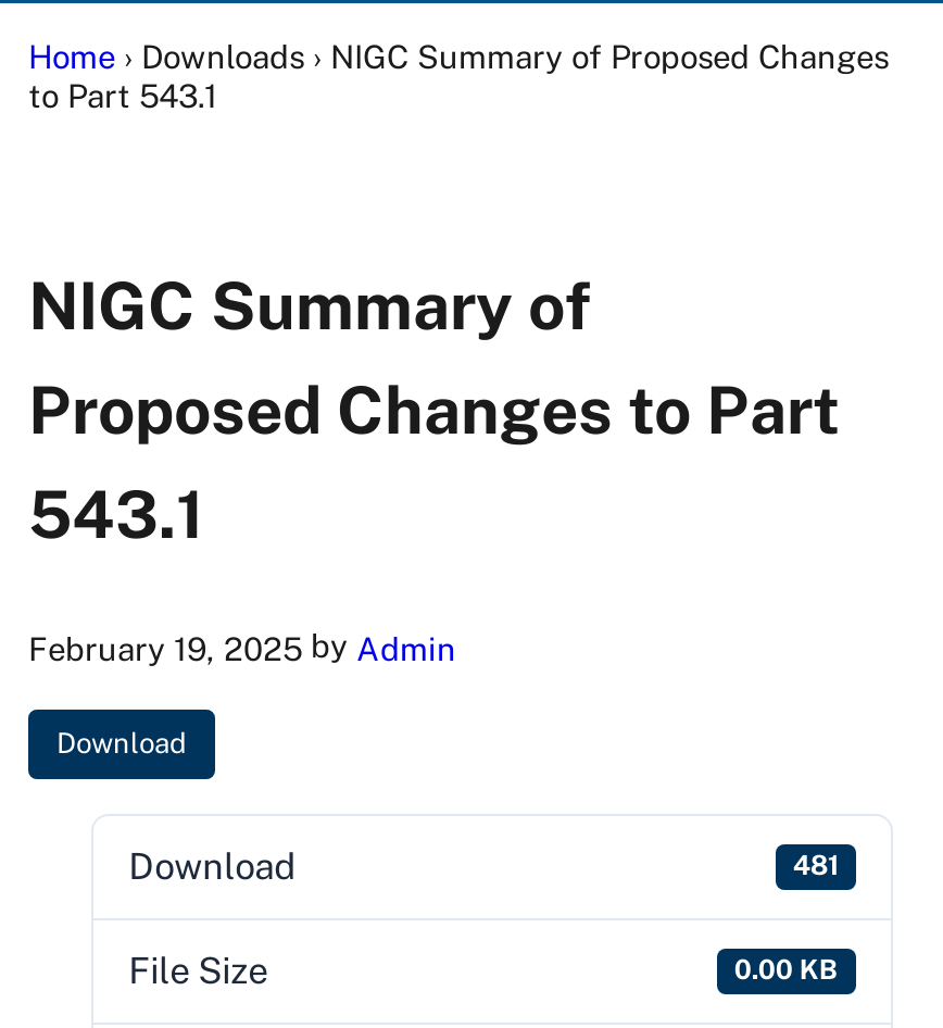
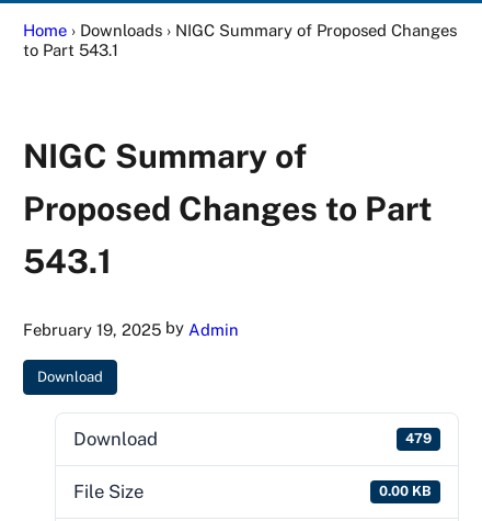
- 481
+ 479
